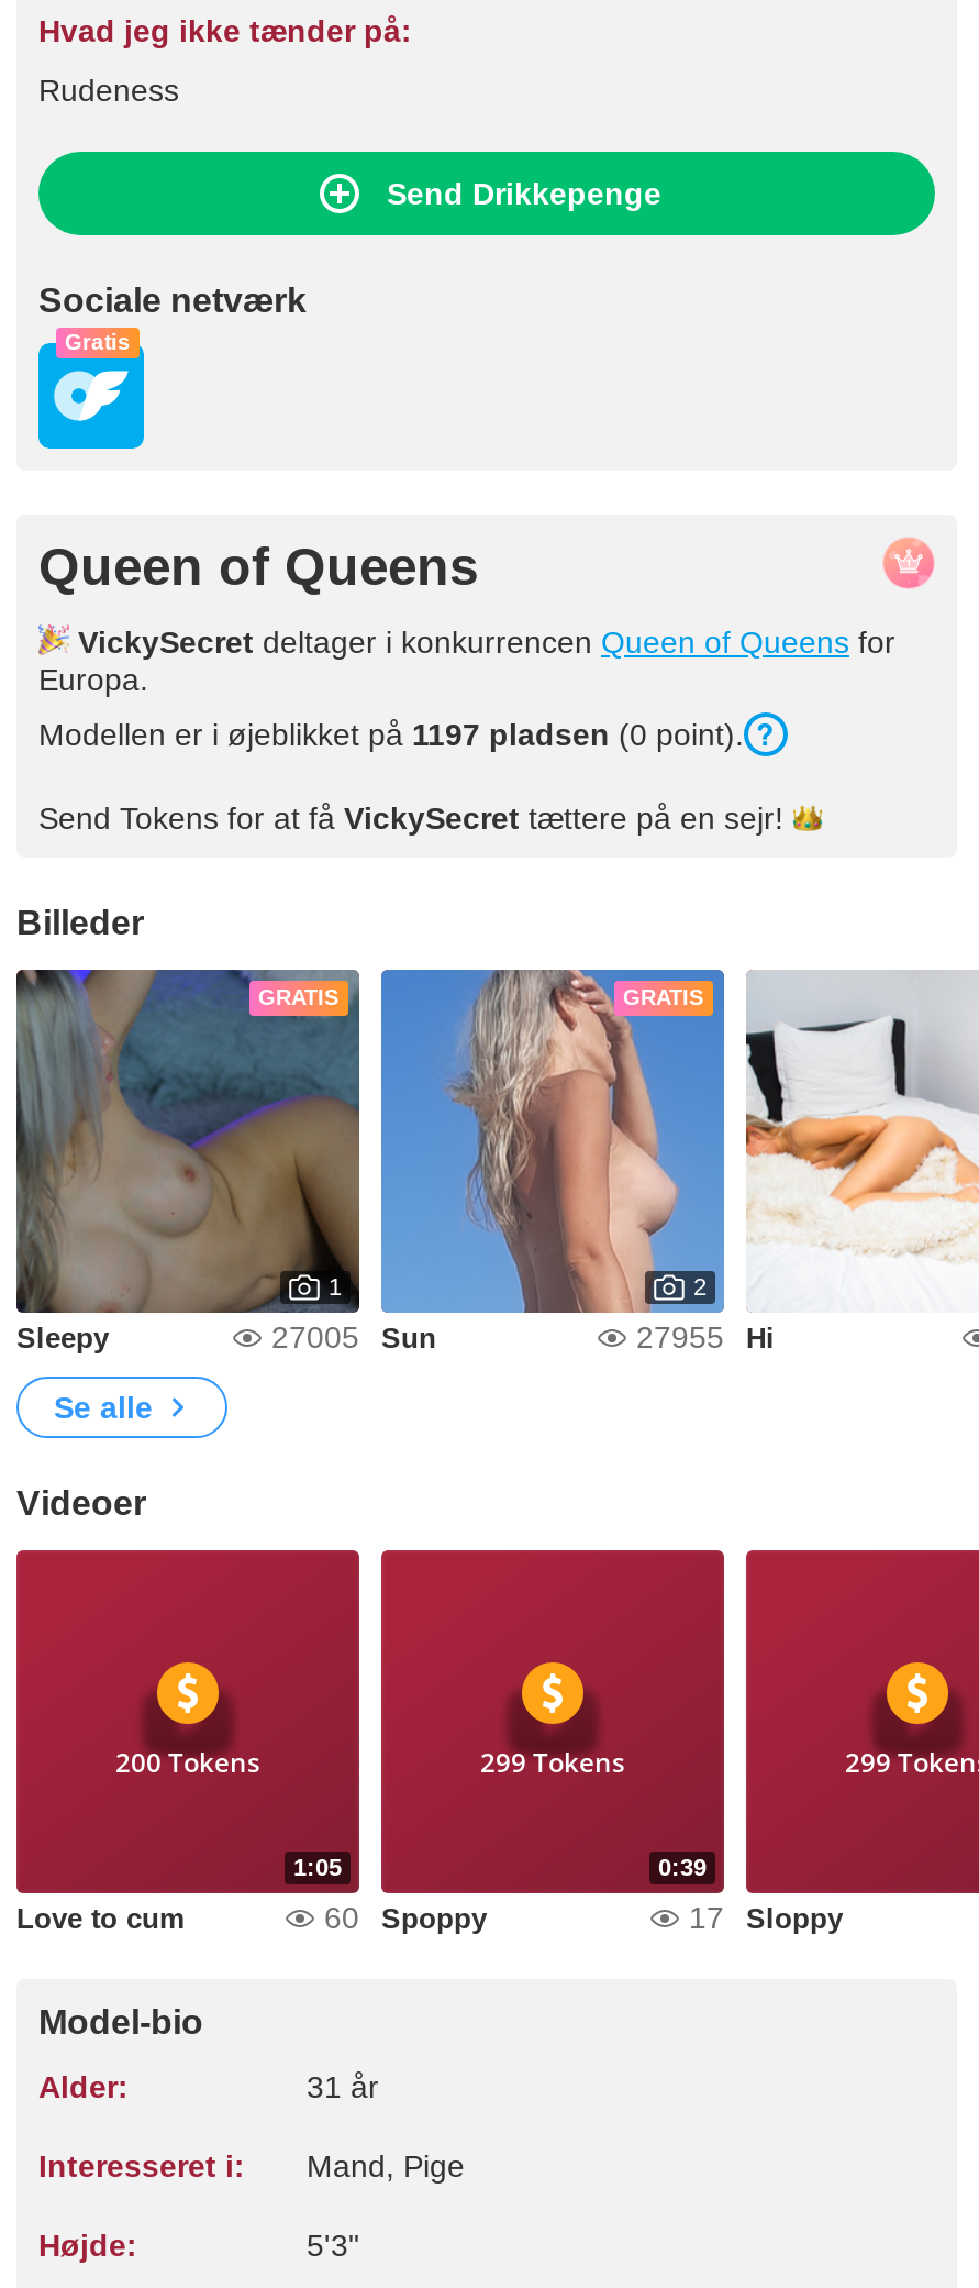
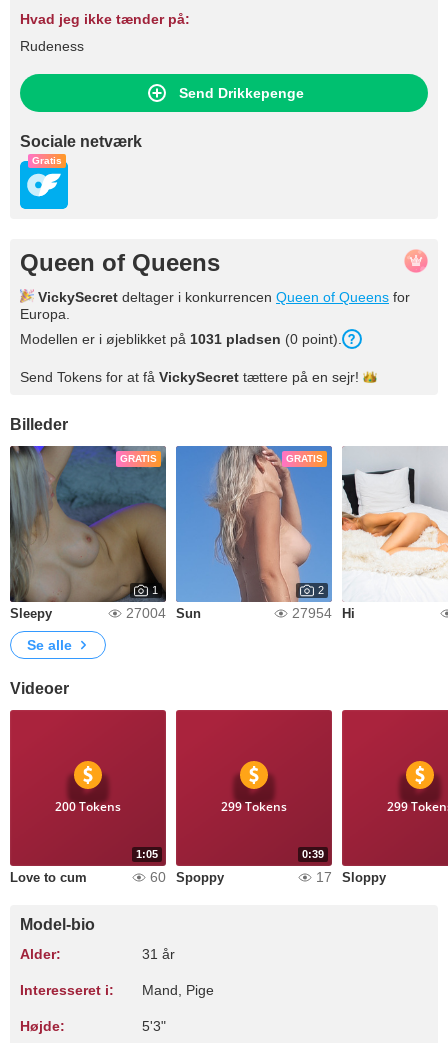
- Modellen er i øjeblikket på 1197 pladsen (0 point).
+ Modellen er i øjeblikket på 1031 pladsen (0 point).

- 27005 Sun
+ 27004 Sun

- 27955 Hi
+ 27954 Hi
